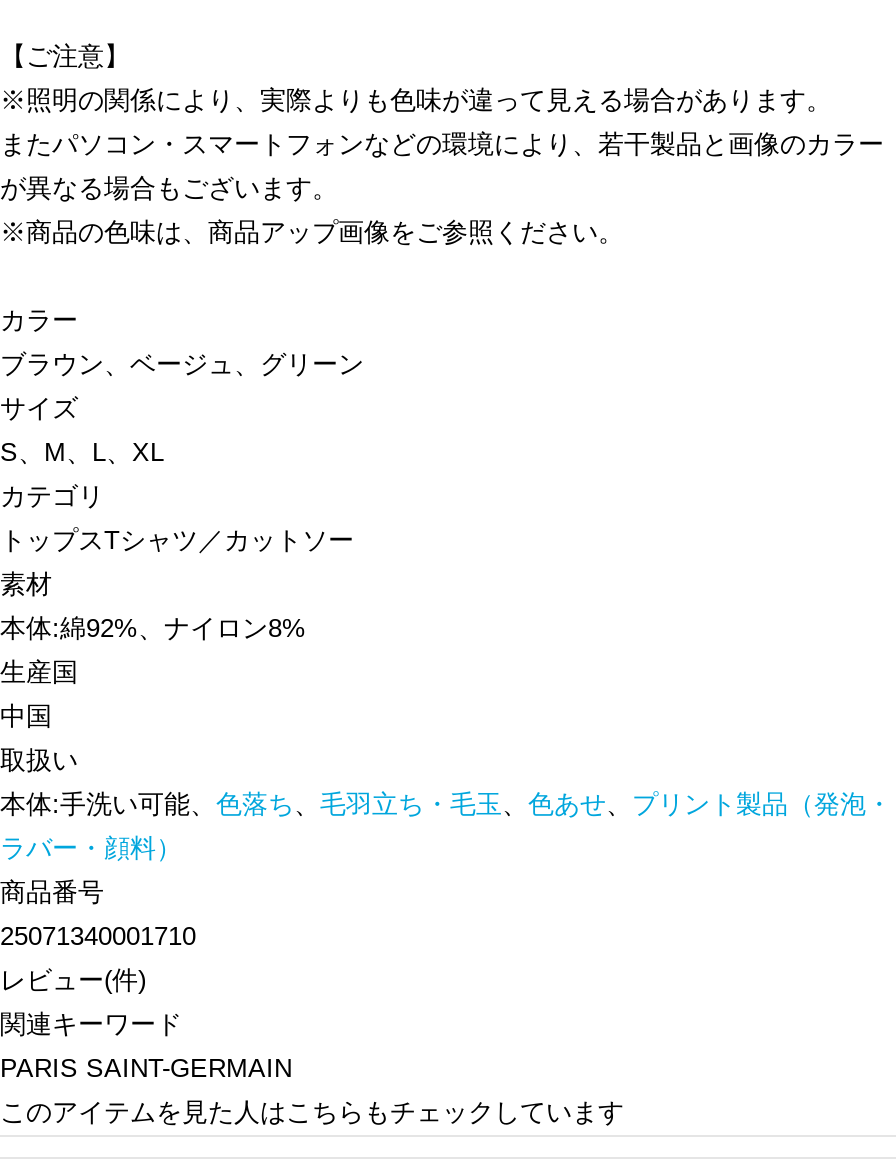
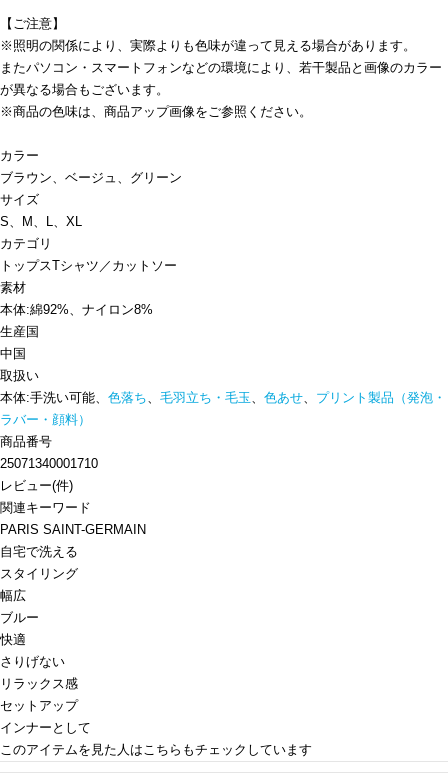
+ 自宅で洗える
+ スタイリング
+ 幅広
+ ブルー
+ 快適
+ さりげない
+ リラックス感
+ セットアップ
+ インナーとして
